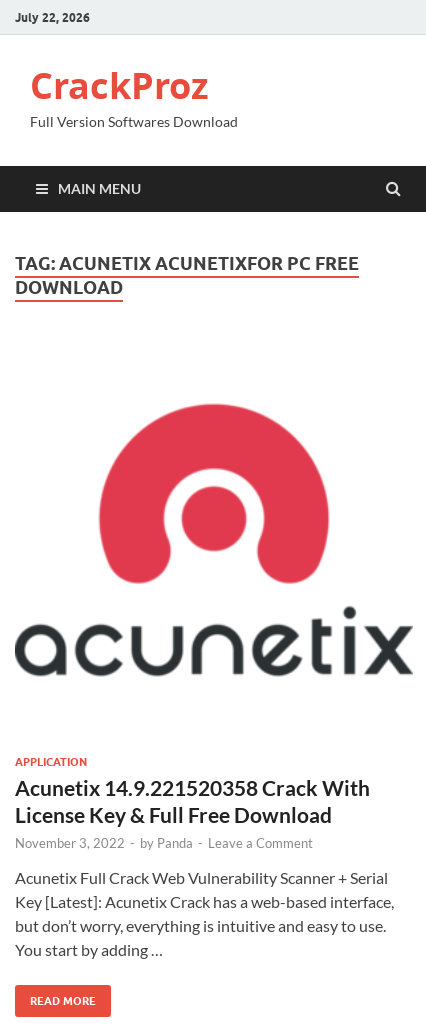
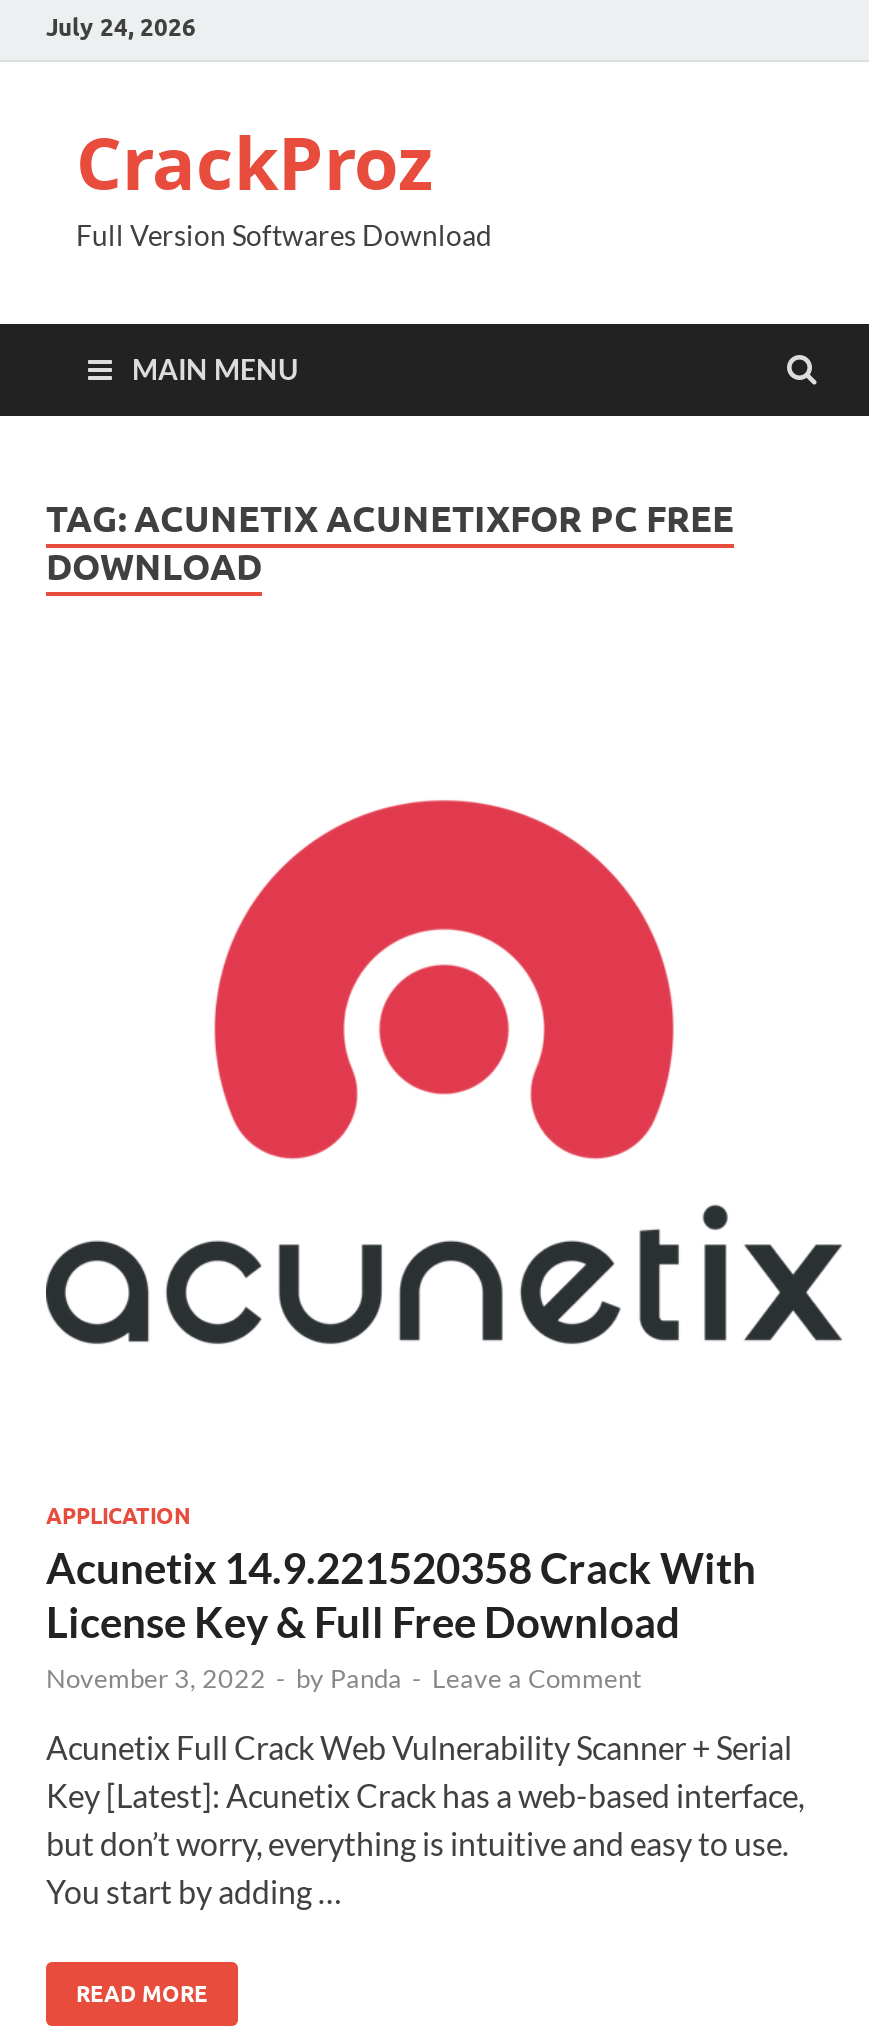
- July 22, 2026
+ July 24, 2026
